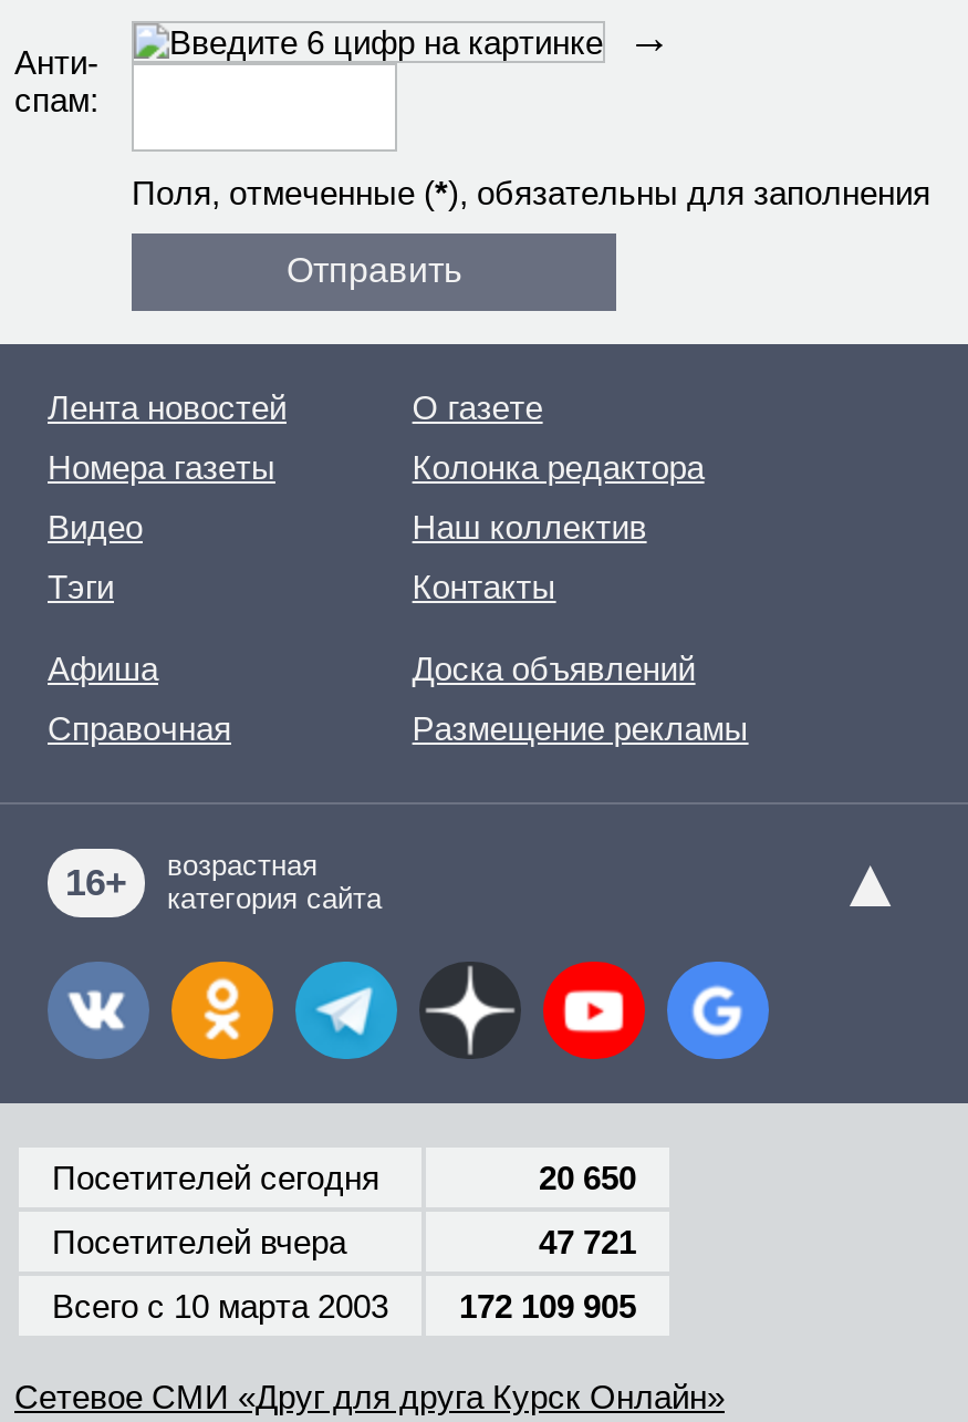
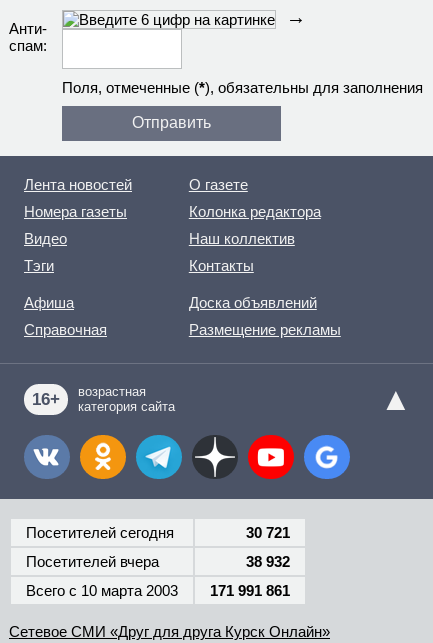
- 20 650
+ 30 721

- 47 721
+ 38 932

- Всего c 10 марта 2003 172 109 905
+ Всего c 10 марта 2003 171 991 861
